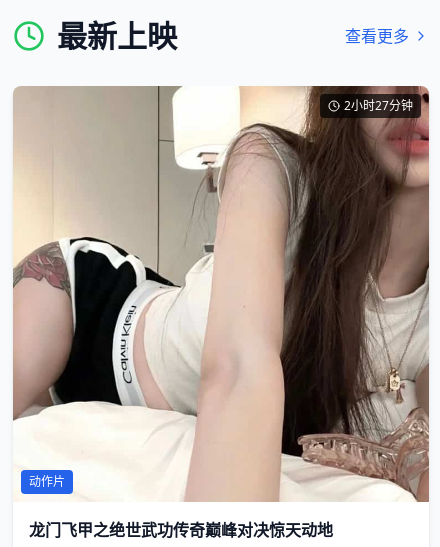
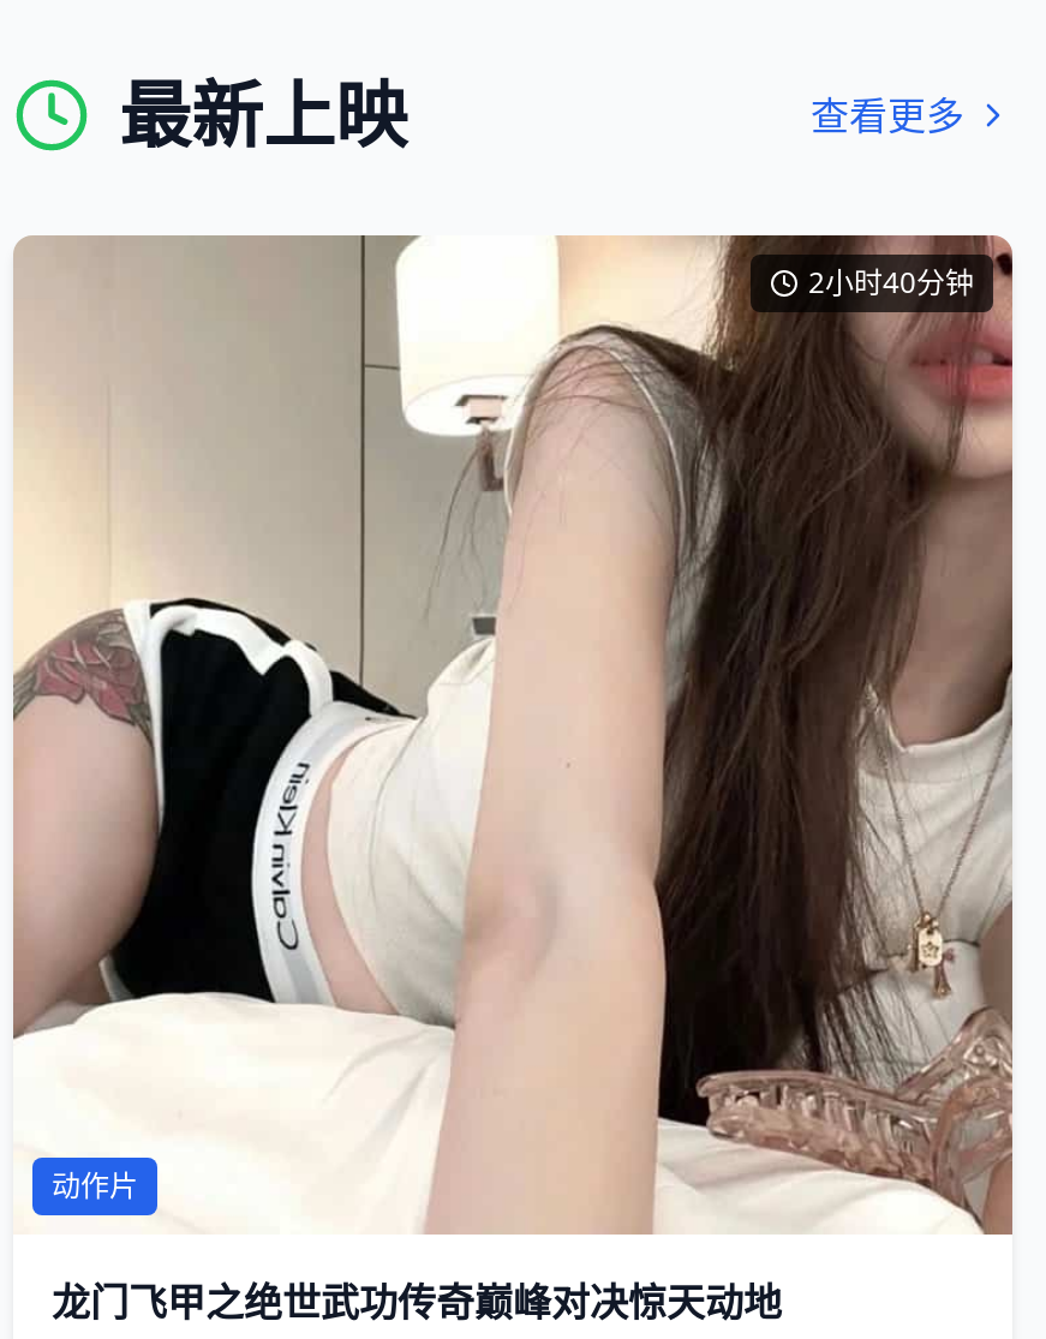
- 2小时27分钟
+ 2小时40分钟
